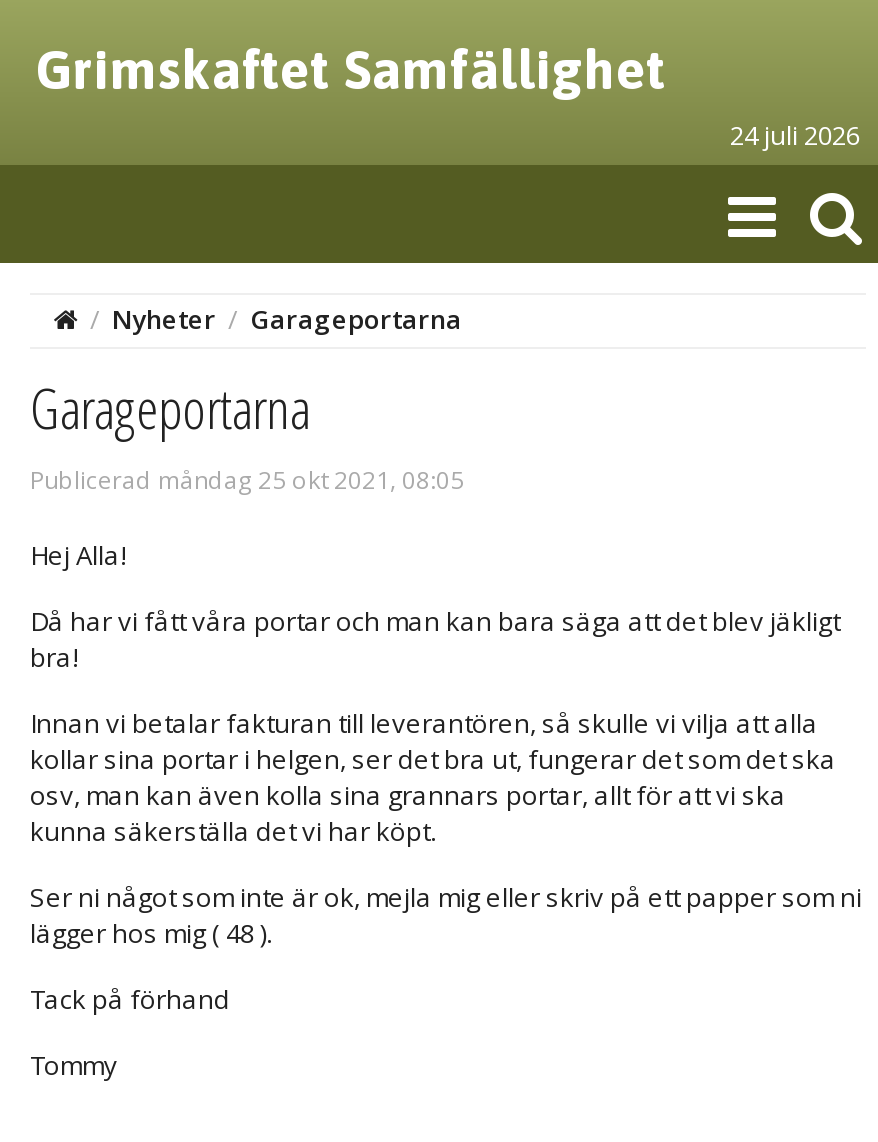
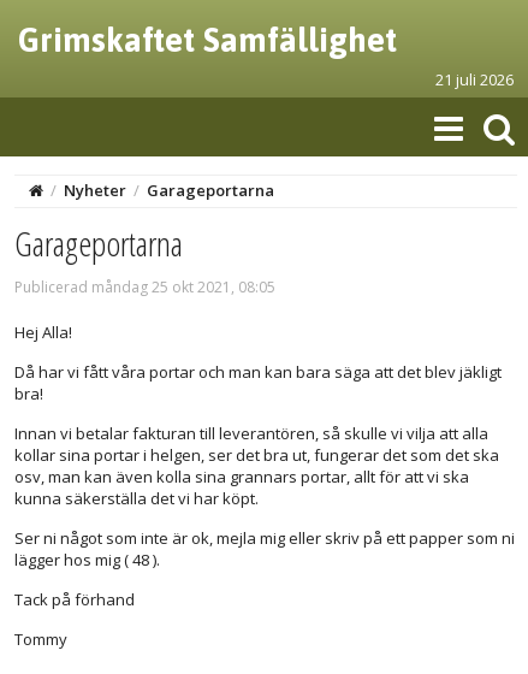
- 24 juli 2026
+ 21 juli 2026
